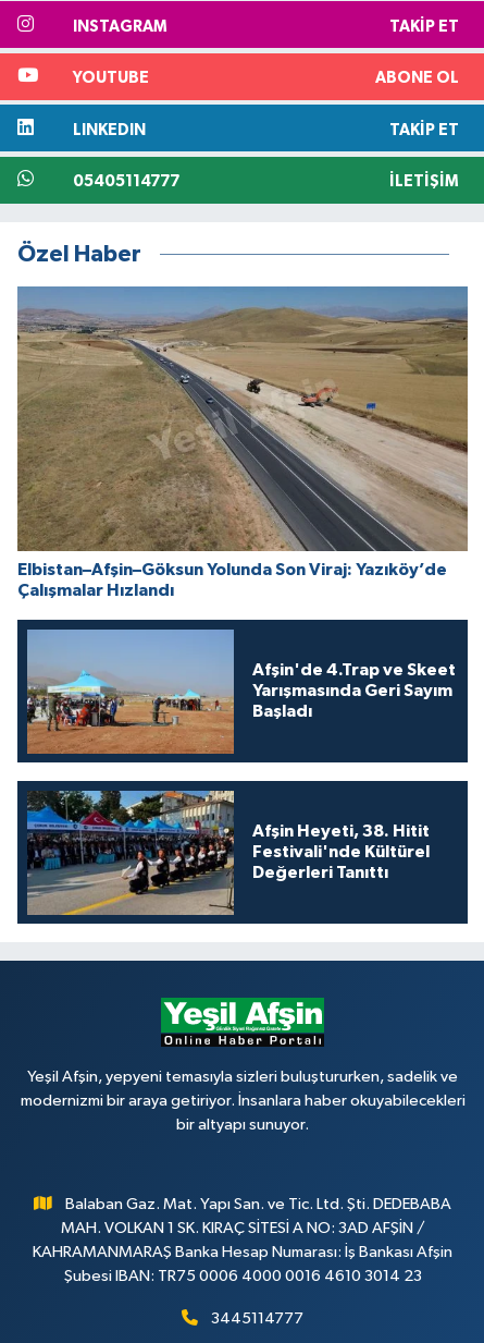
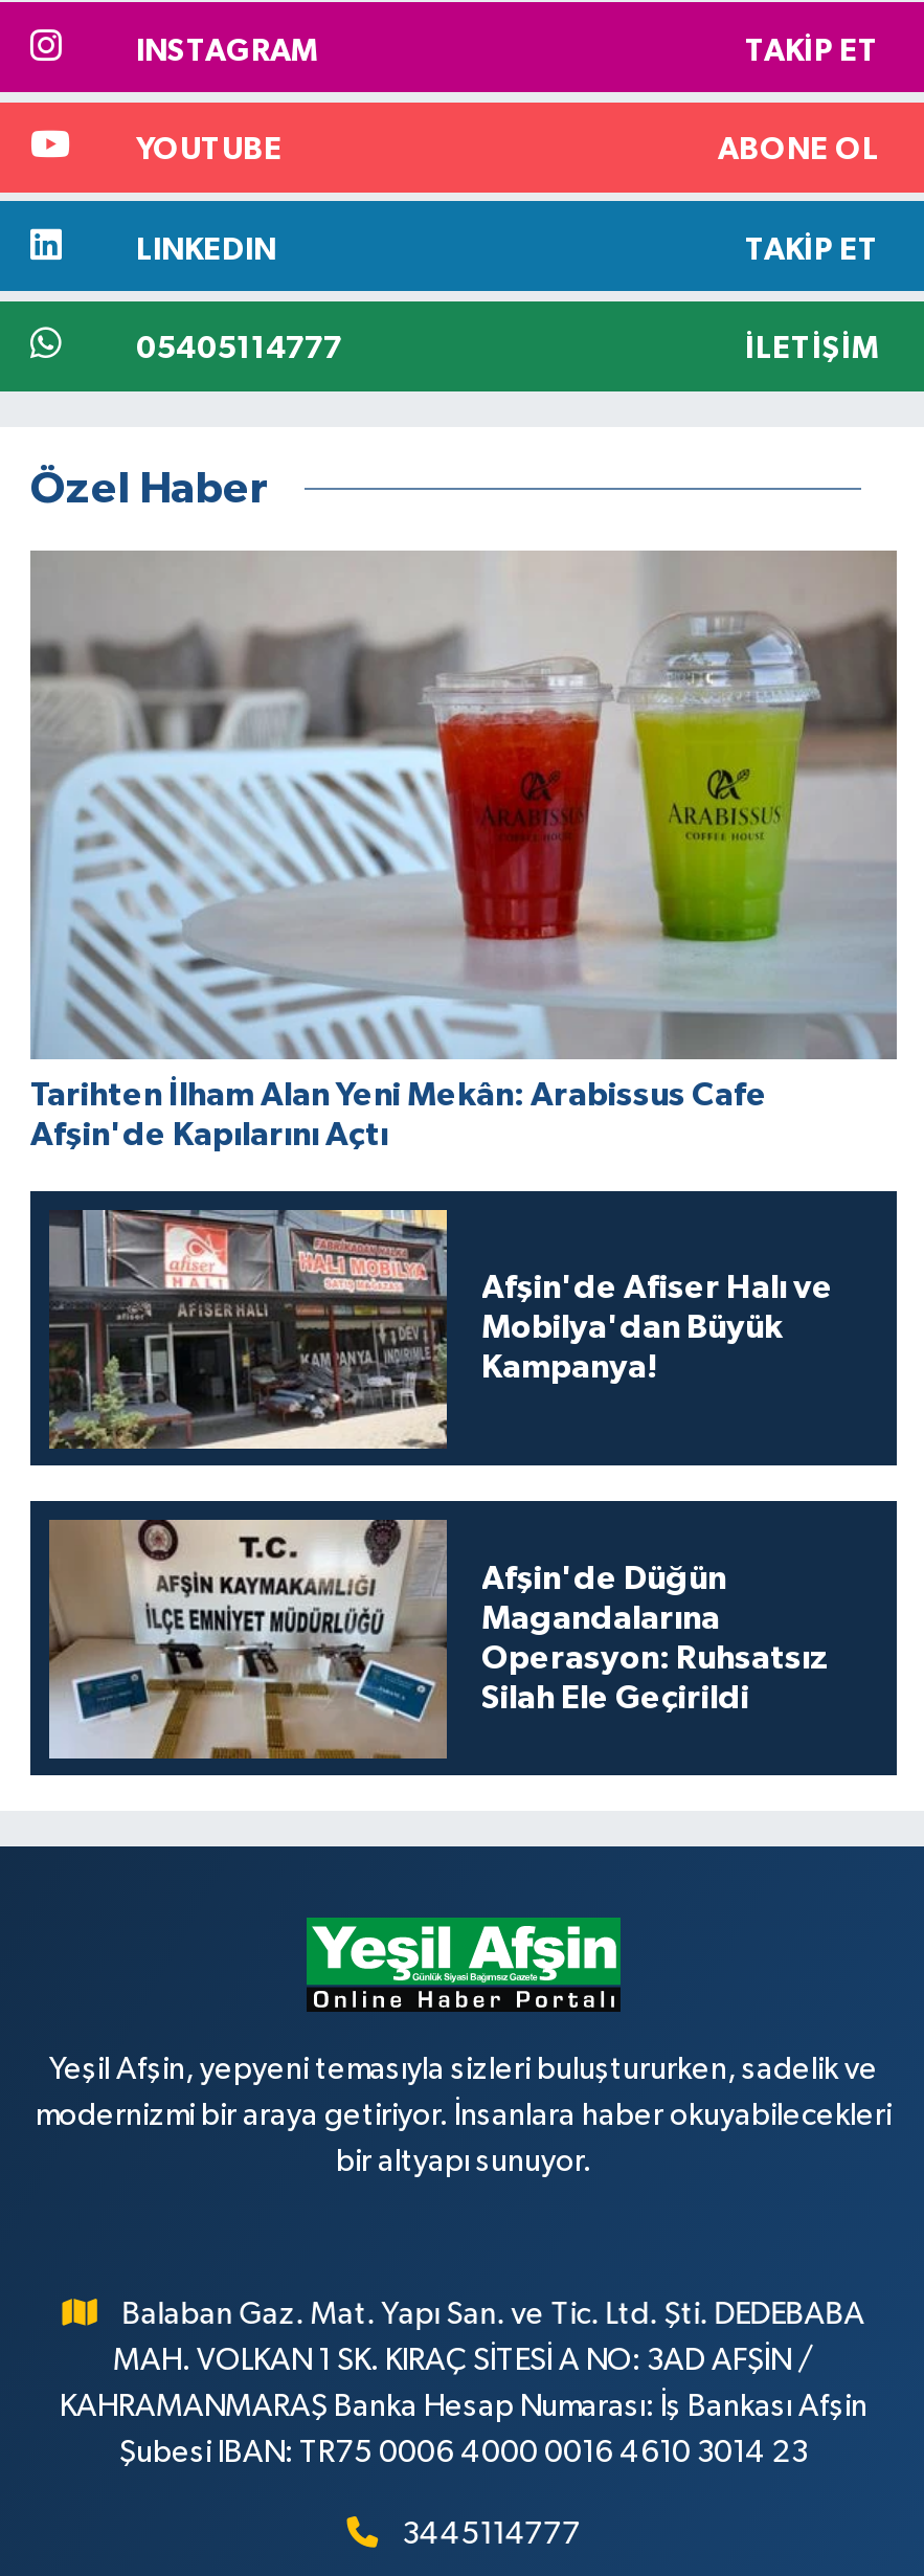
- [image]
- Elbistan–Afşin–Göksun Yolunda Son Viraj: Yazıköy’de
- Çalışmalar Hızlandı
+ [image]
+ Tarihten İlham Alan Yeni Mekân: Arabissus Cafe
+ Afşin'de Kapılarını Açtı

- [image]
- Afşin'de 4.Trap ve Skeet
- Yarışmasında Geri Sayım
- Başladı
+ [image]
+ Afşin'de Afiser Halı ve
+ Mobilya'dan Büyük
+ Kampanya!

- [image]
- Afşin Heyeti, 38. Hitit
- Festivali'nde Kültürel
- Değerleri Tanıttı
+ [image]
+ Afşin'de Düğün
+ Magandalarına
+ Operasyon: Ruhsatsız
+ Silah Ele Geçirildi
